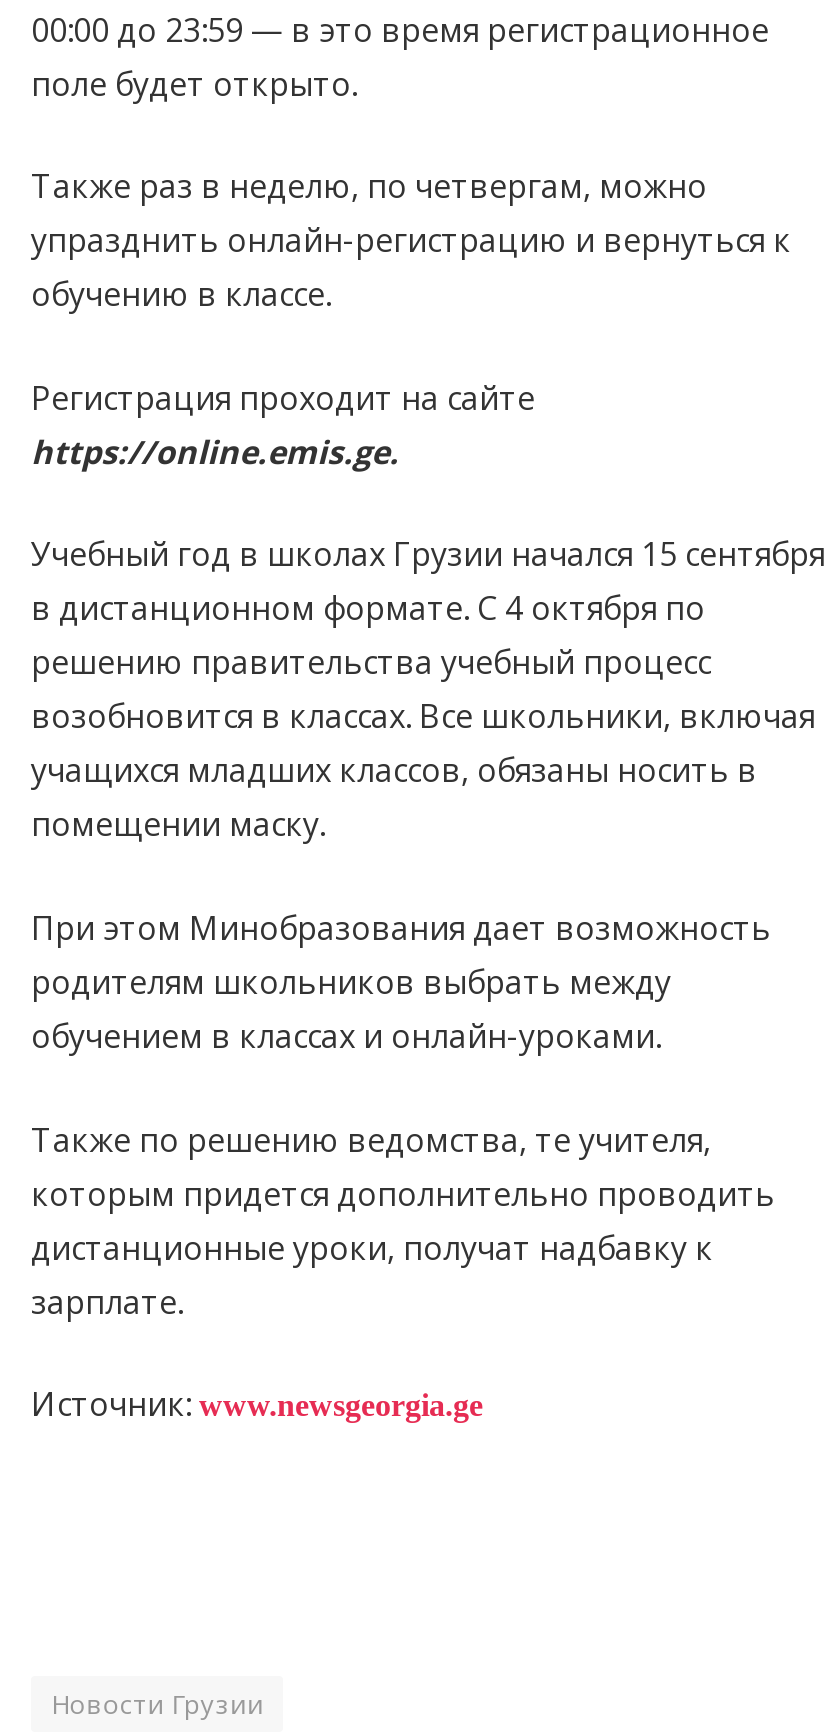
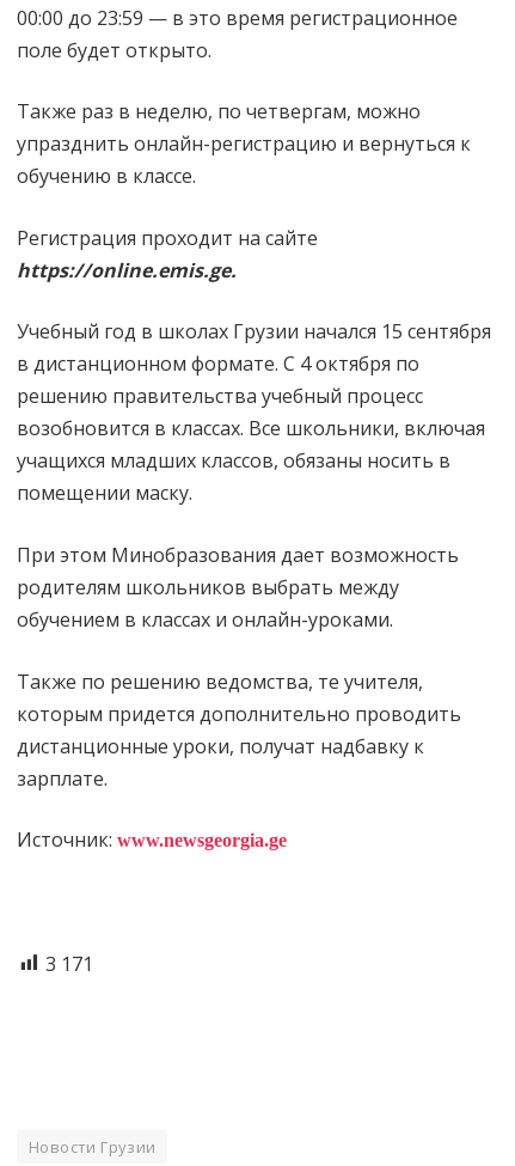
+ 3 171
